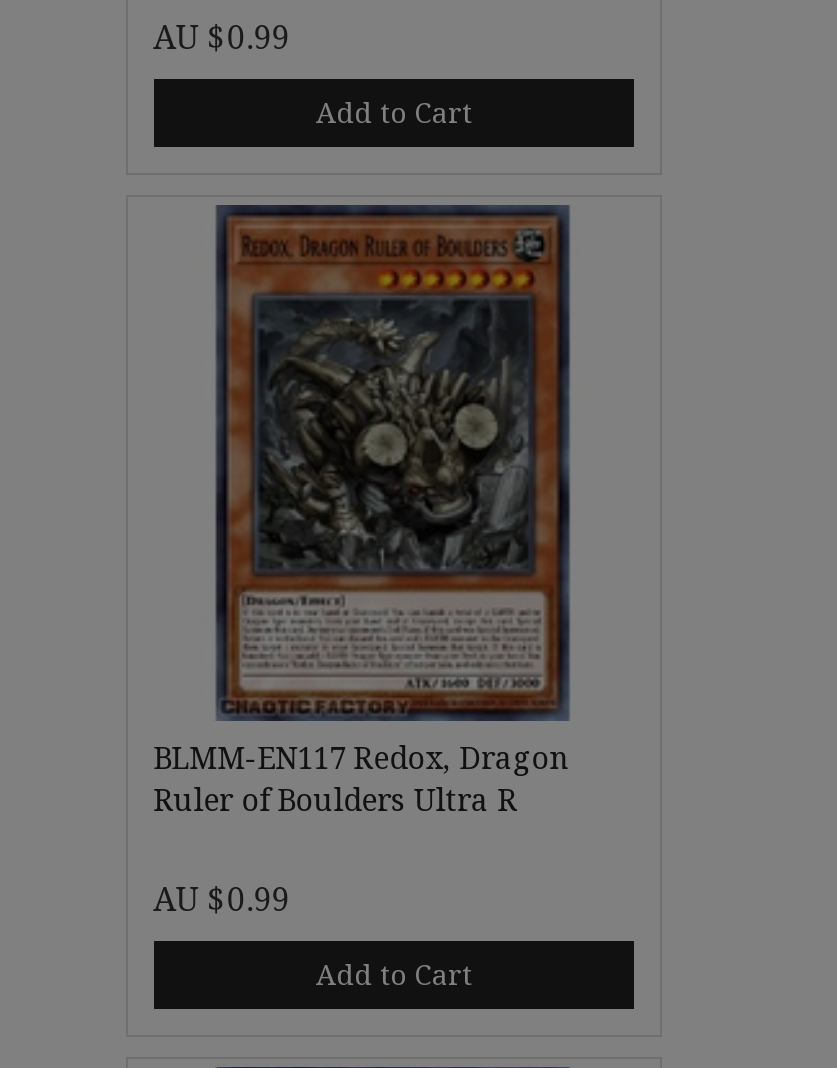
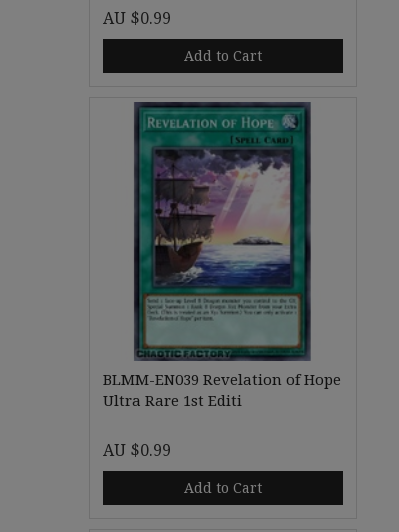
- [image]
- BLMM-EN117 Redox, Dragon
- Ruler of Boulders Ultra R
+ [image]
+ BLMM-EN039 Revelation of Hope
+ Ultra Rare 1st Editi
